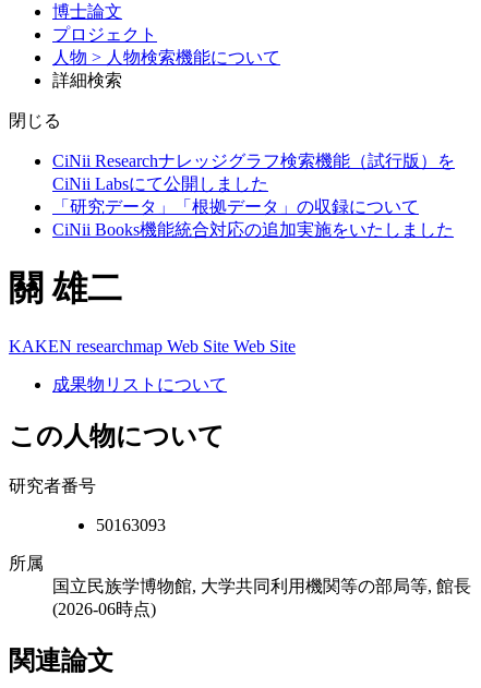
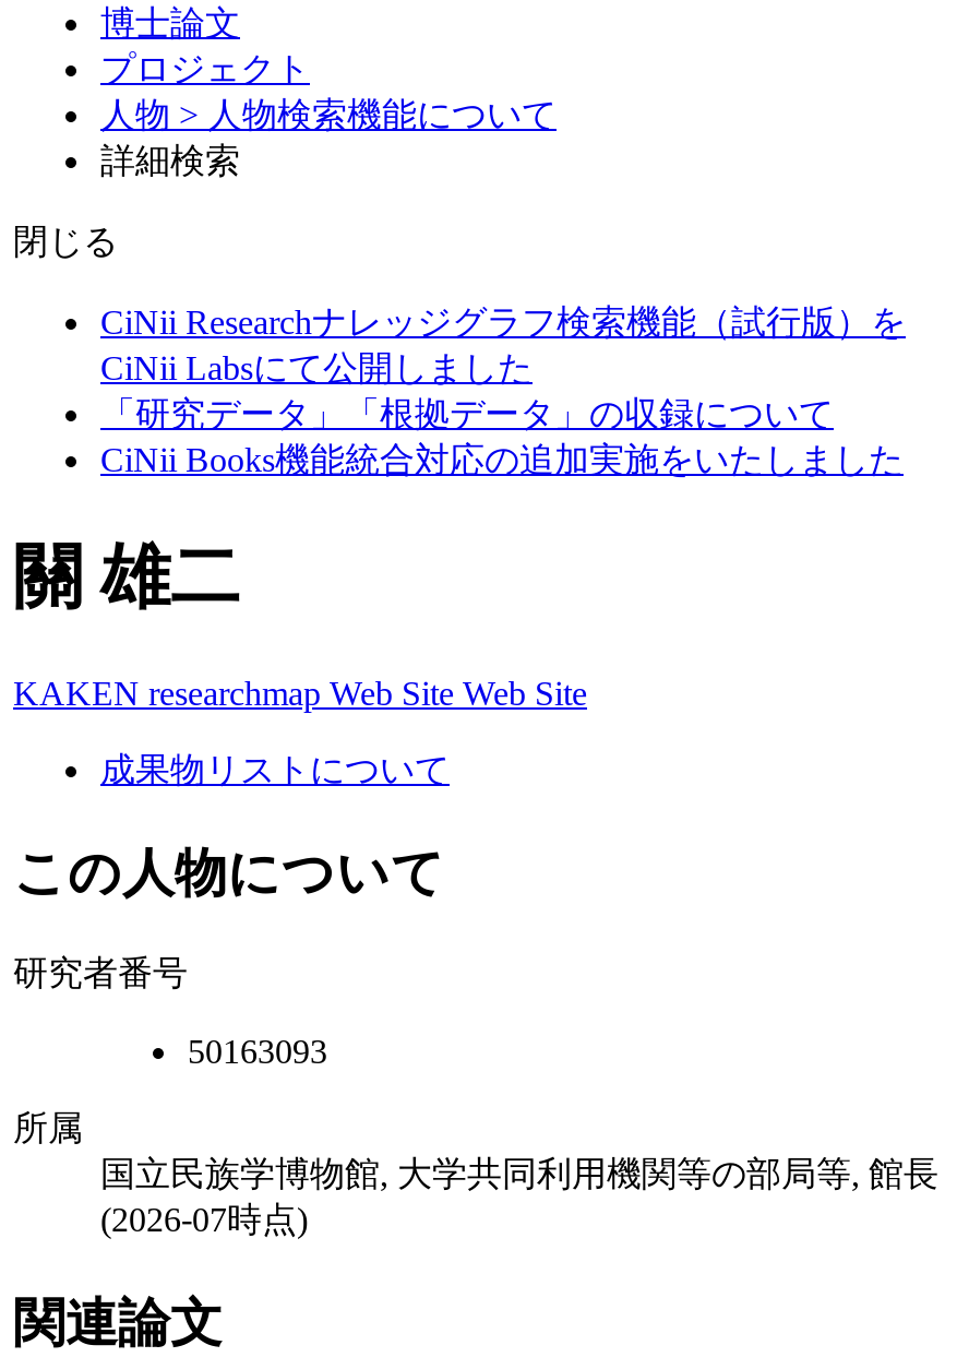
- (2026-06時点)
+ (2026-07時点)
